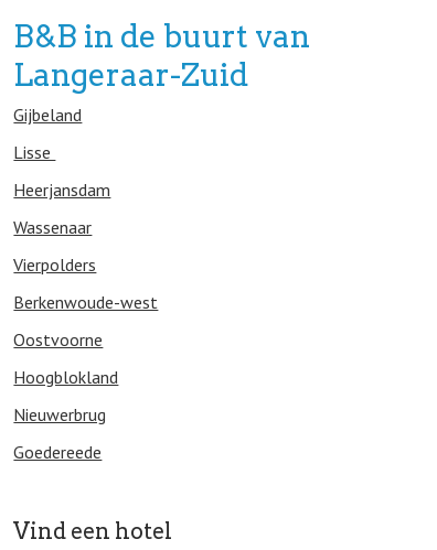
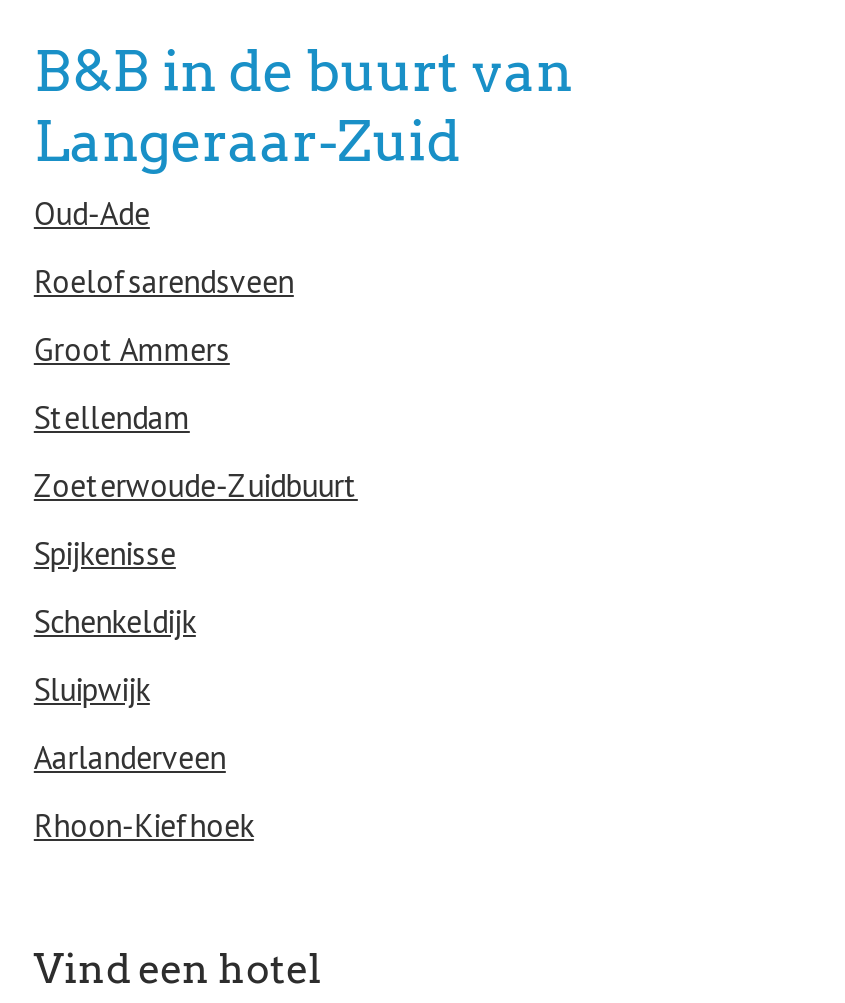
- Gijbeland
+ Oud-Ade

- Lisse
+ Roelofsarendsveen

- Heerjansdam
+ Groot Ammers

- Wassenaar
+ Stellendam

- Vierpolders
+ Zoeterwoude-Zuidbuurt

- Berkenwoude-west
+ Spijkenisse

- Oostvoorne
+ Schenkeldijk

- Hoogblokland
+ Sluipwijk

- Nieuwerbrug
+ Aarlanderveen

- Goedereede
+ Rhoon-Kiefhoek
